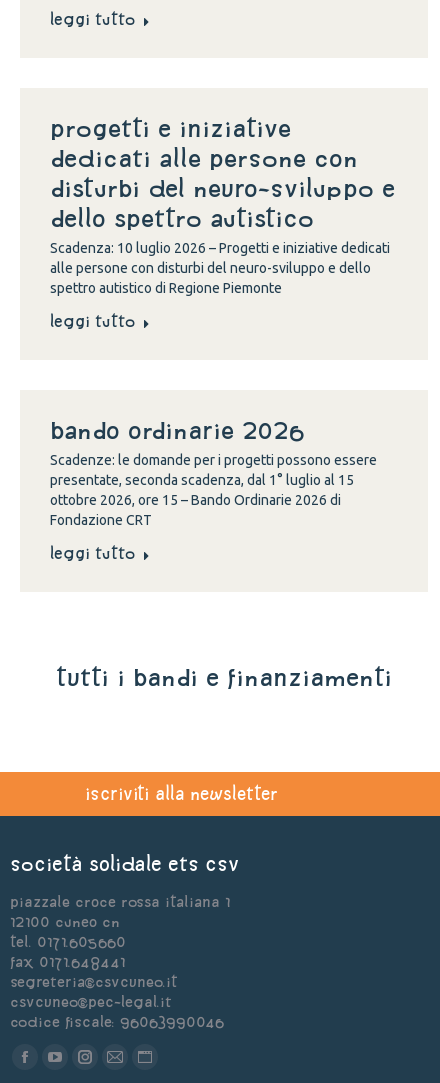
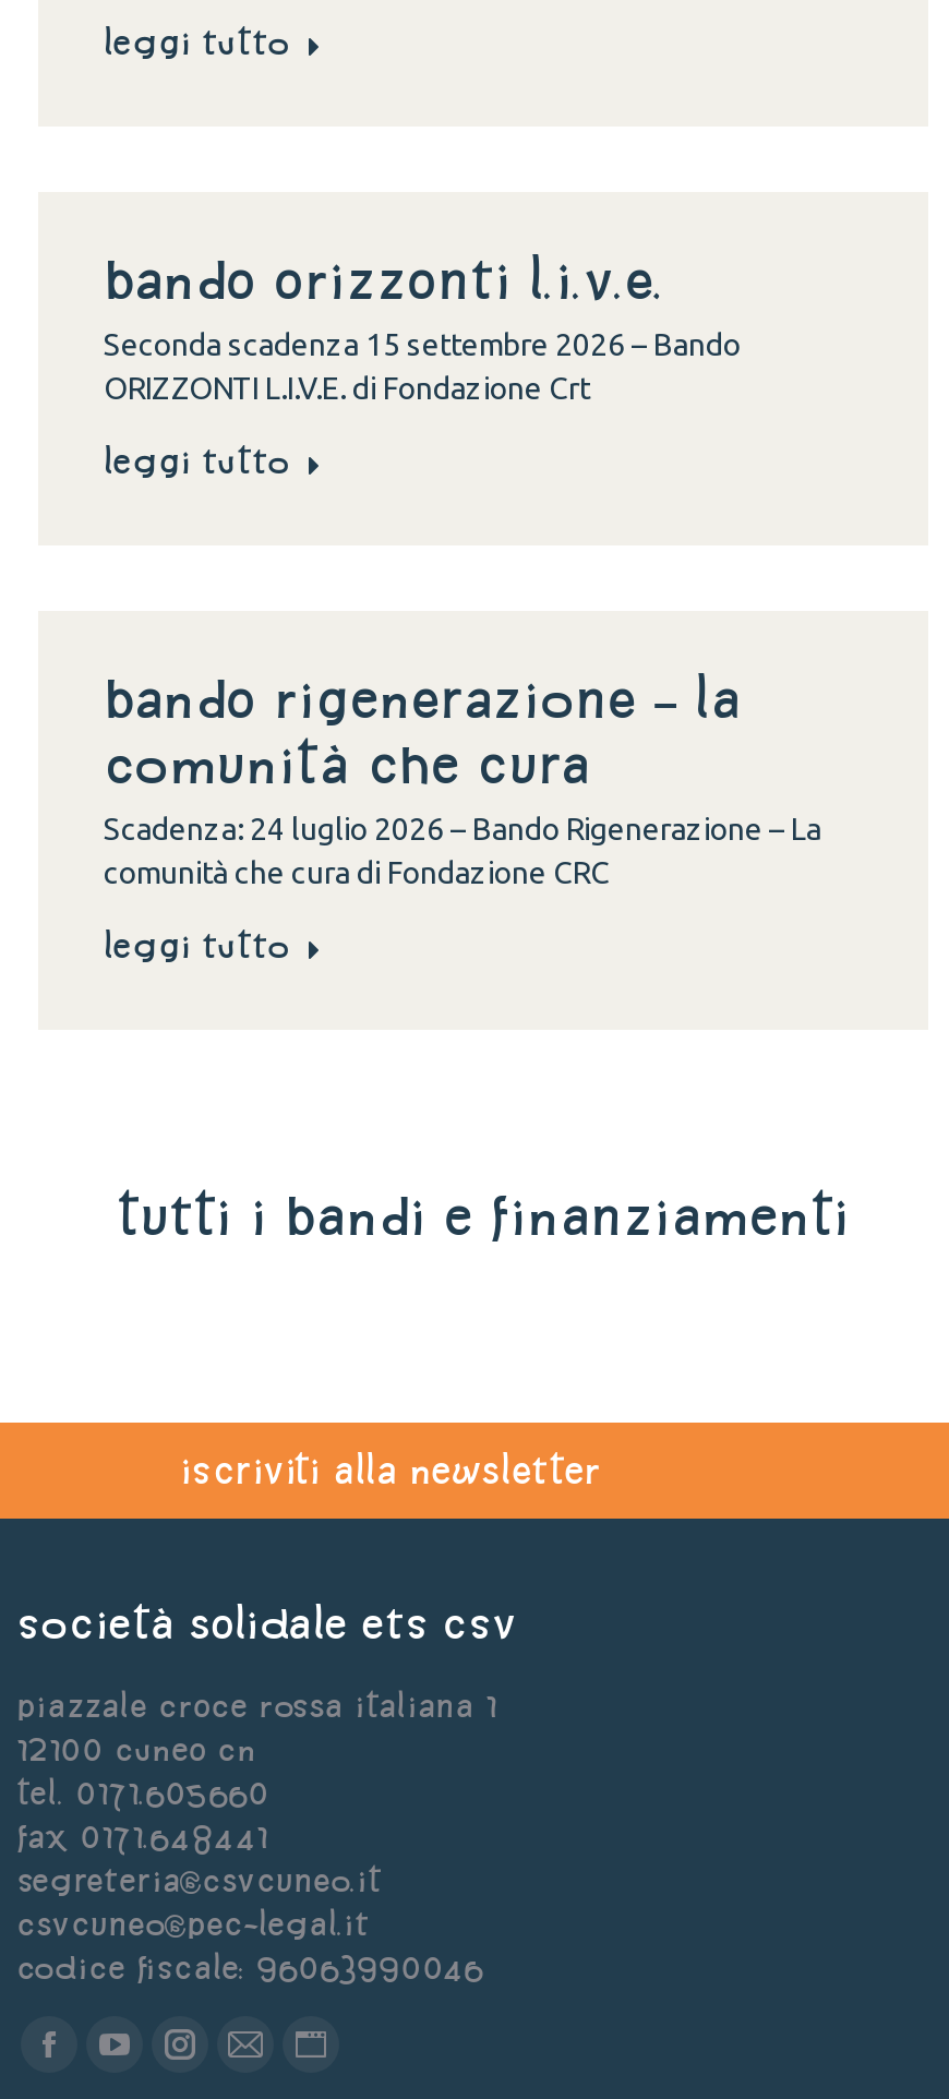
- Progetti e iniziative
- dedicati alle persone con
- disturbi del neuro-sviluppo e
- dello spettro autistico
- Scadenza: 10 luglio 2026 – Progetti e iniziative dedicati
- alle persone con disturbi del neuro-sviluppo e dello
- spettro autistico di Regione Piemonte
+ Bando ORIZZONTI L.I.V.E.
+ Seconda scadenza 15 settembre 2026 – Bando
+ ORIZZONTI L.I.V.E. di Fondazione Crt

- BANDO ORDINARIE 2026
- Scadenze: le domande per i progetti possono essere
- presentate, seconda scadenza, dal 1° luglio al 15
- ottobre 2026, ore 15 – Bando Ordinarie 2026 di
- Fondazione CRT
+ Bando Rigenerazione – La
+ comunità che cura
+ Scadenza: 24 luglio 2026 – Bando Rigenerazione – La
+ comunità che cura di Fondazione CRC
